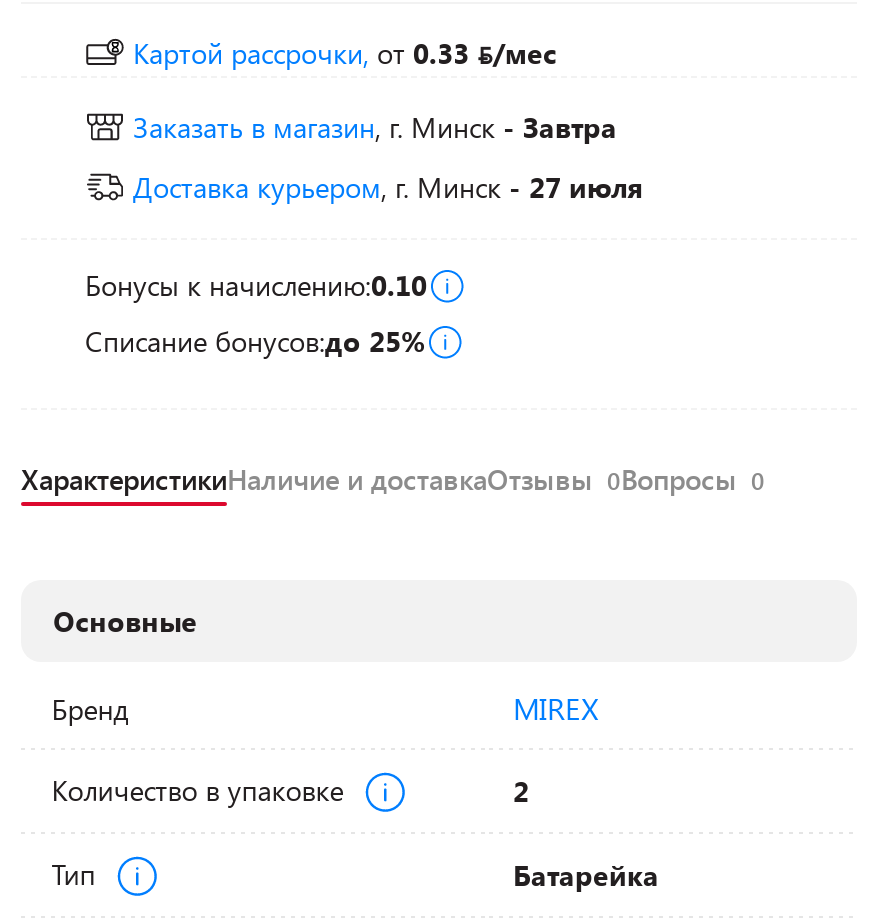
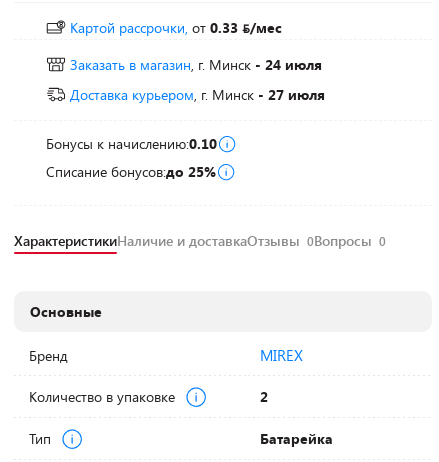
- Заказать в магазин, г. Минск - Завтра
+ Заказать в магазин, г. Минск - 24 июля
